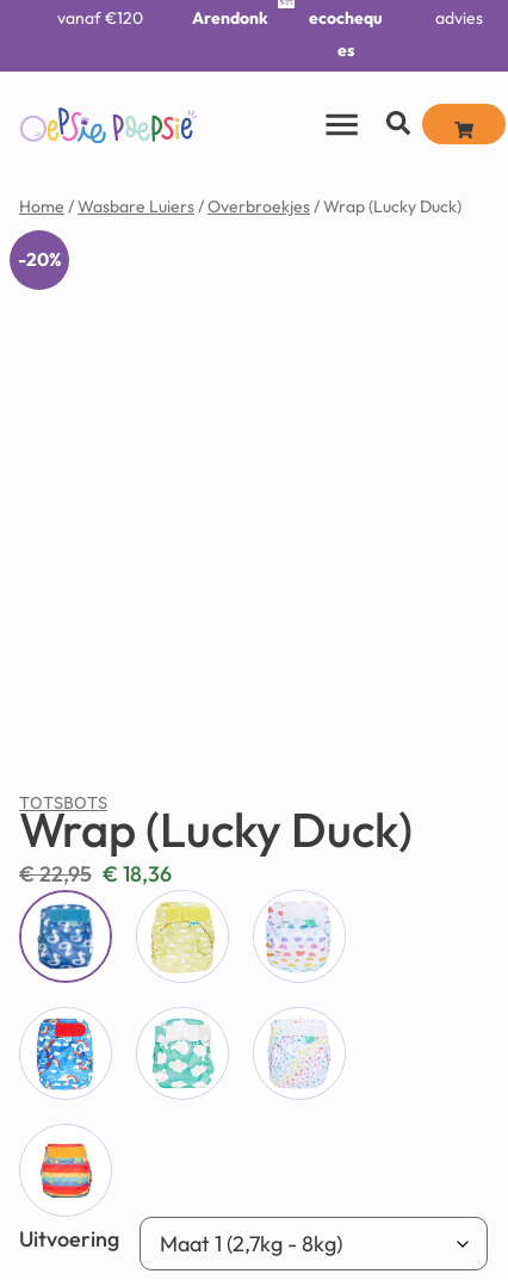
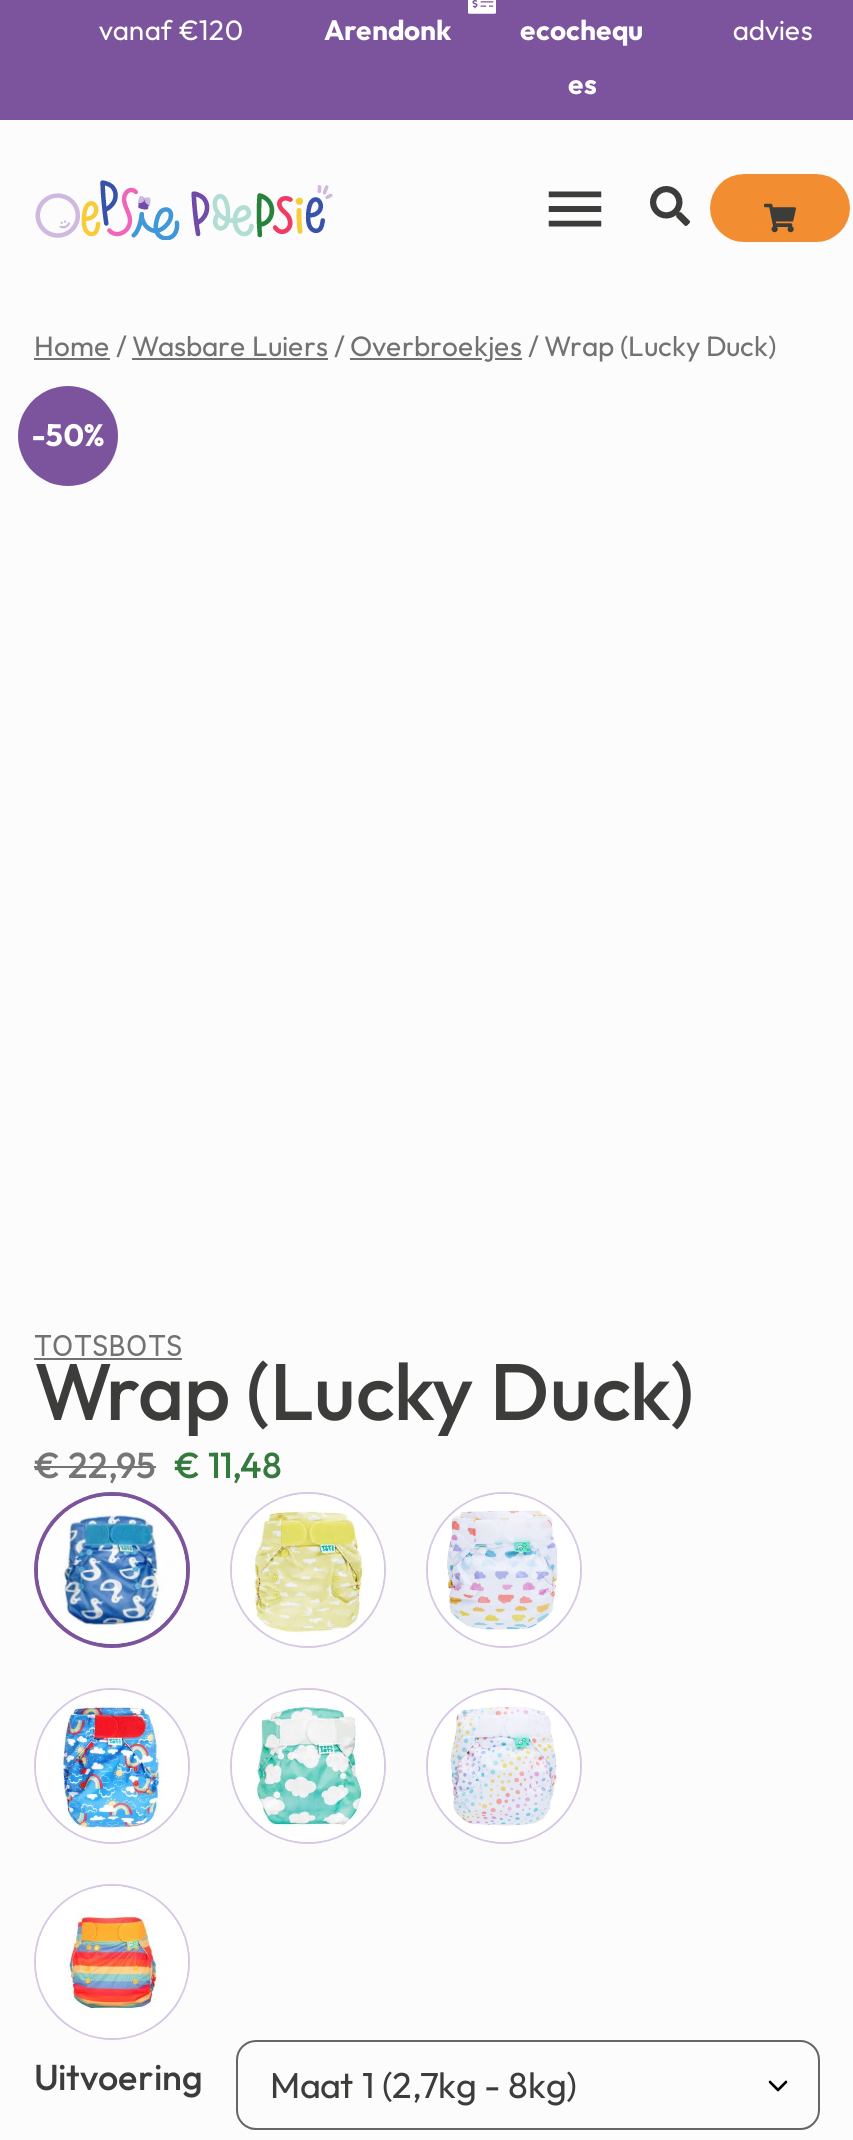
- -20%
+ -50%

- €22,95 €18,36
+ €22,95 €11,48
